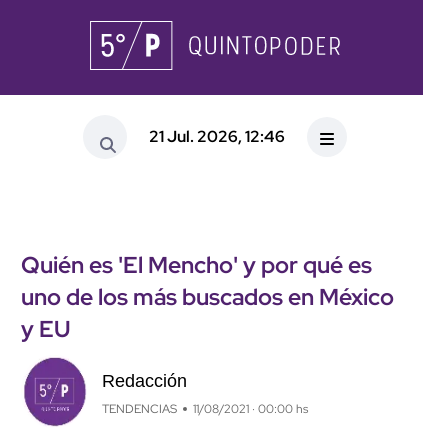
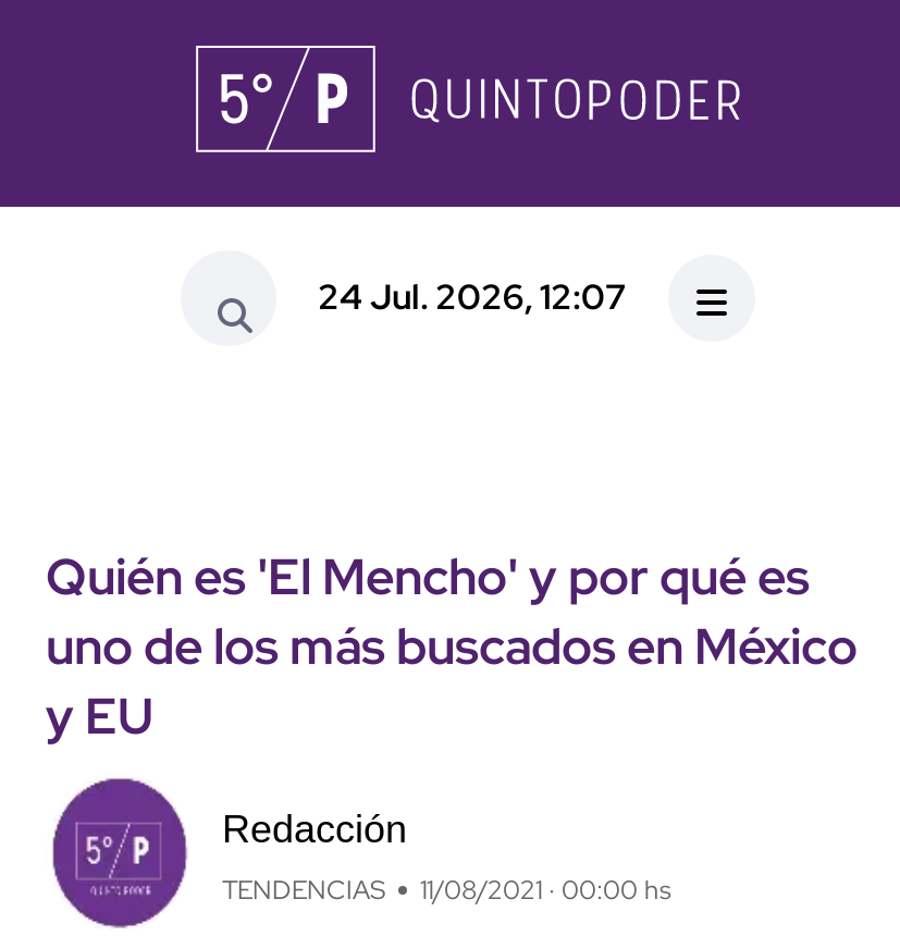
- 21 Jul. 2026, 12:46
+ 24 Jul. 2026, 12:07
